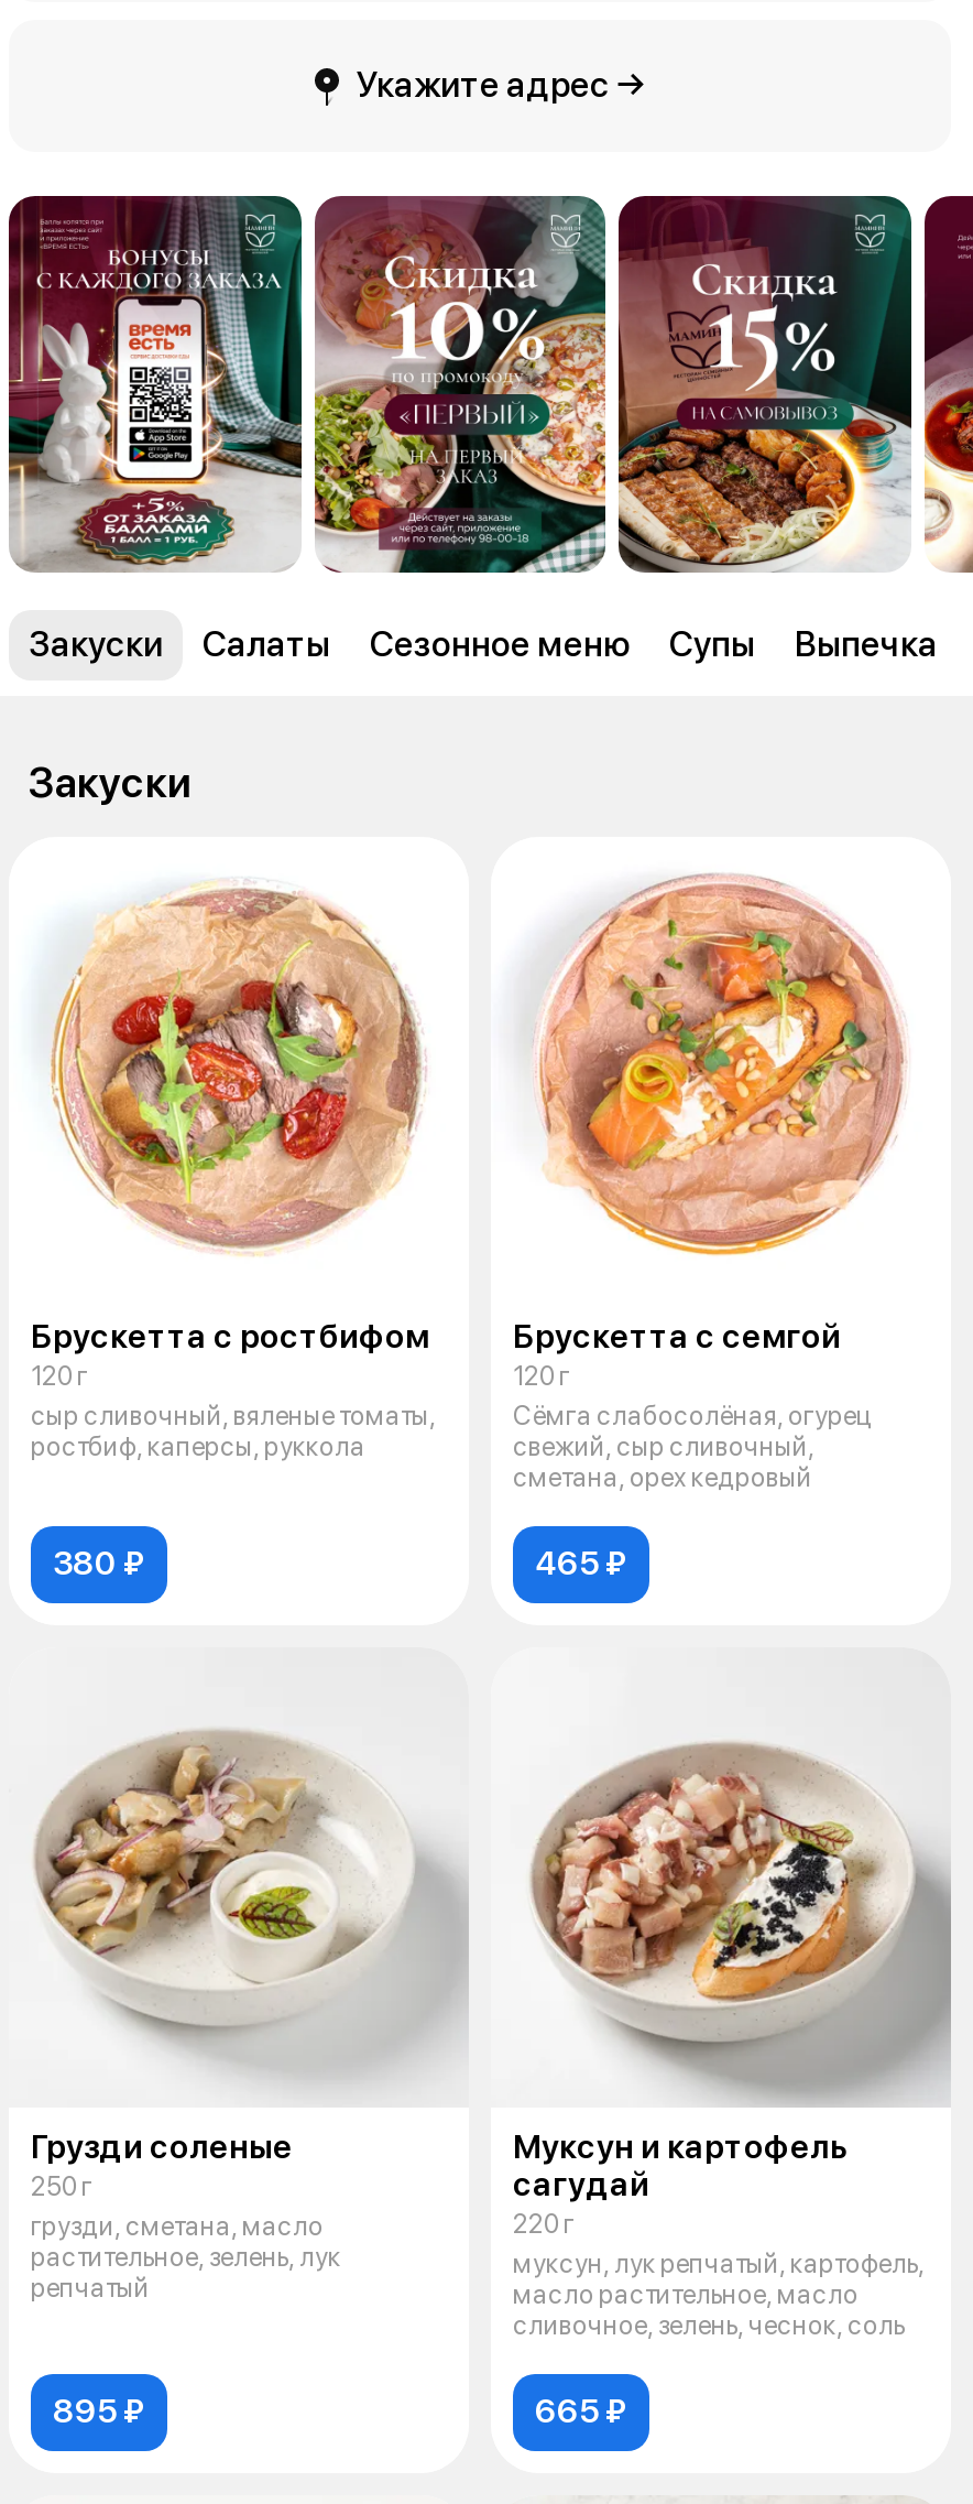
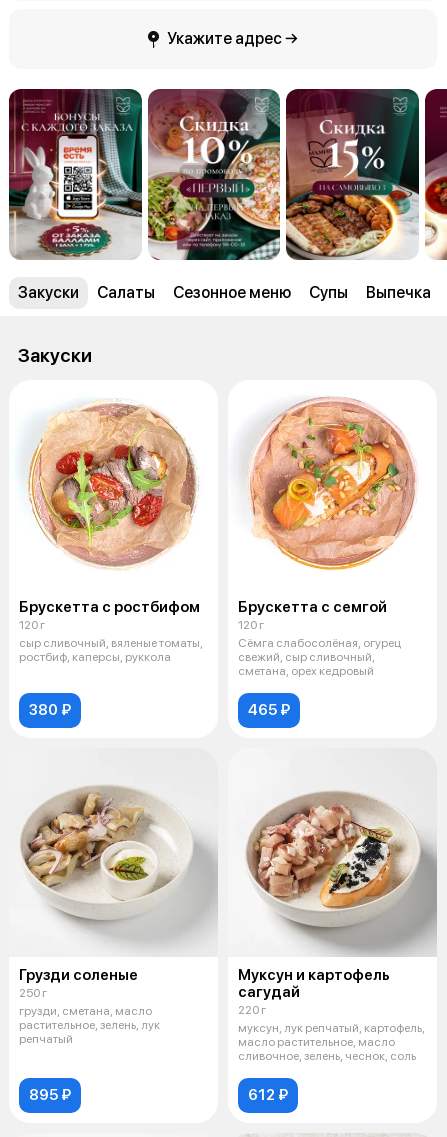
- 665 ₽
+ 612 ₽
